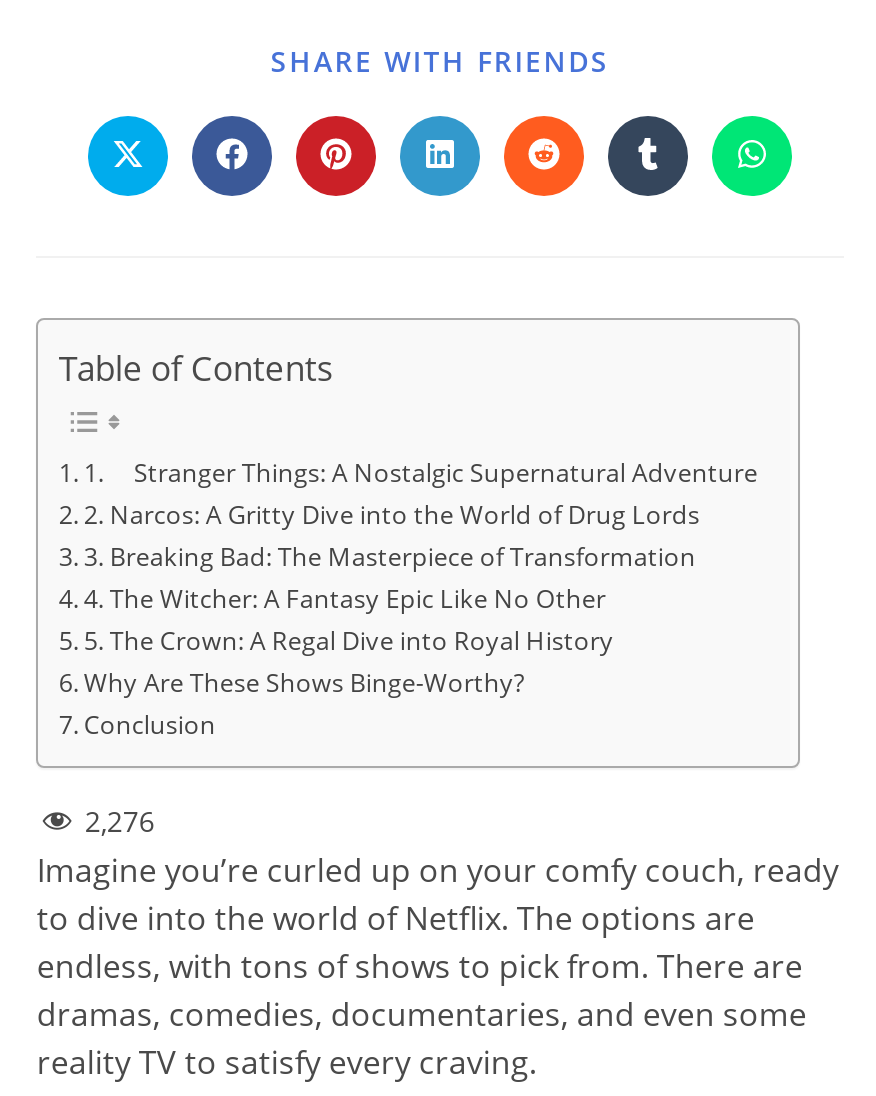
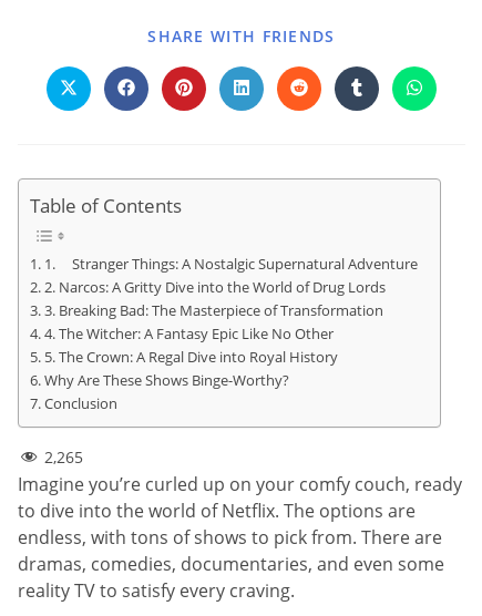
- 2,276
+ 2,265
